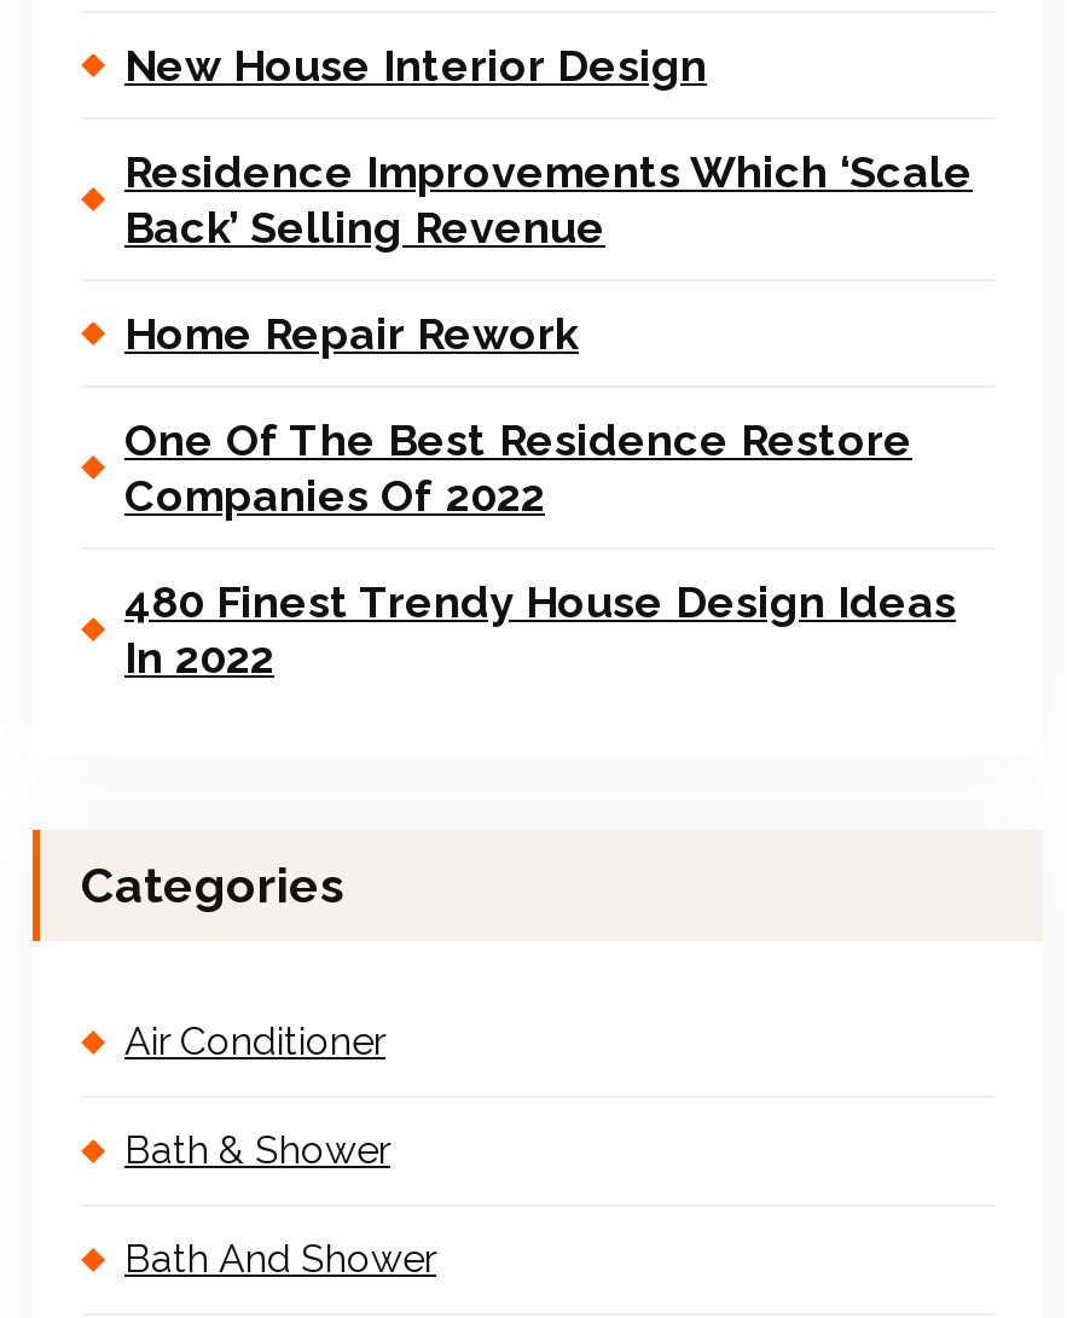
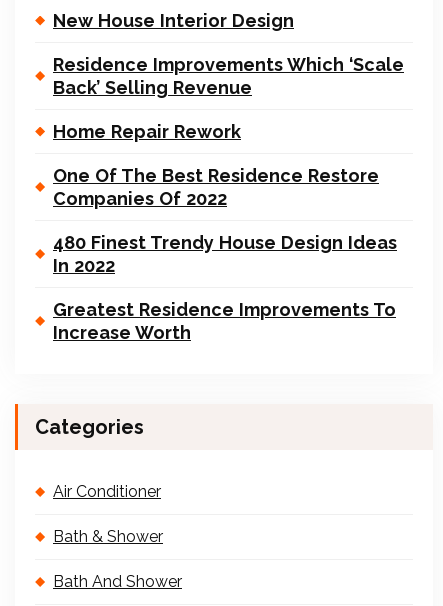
+ Greatest Residence Improvements To
+ Increase Worth
